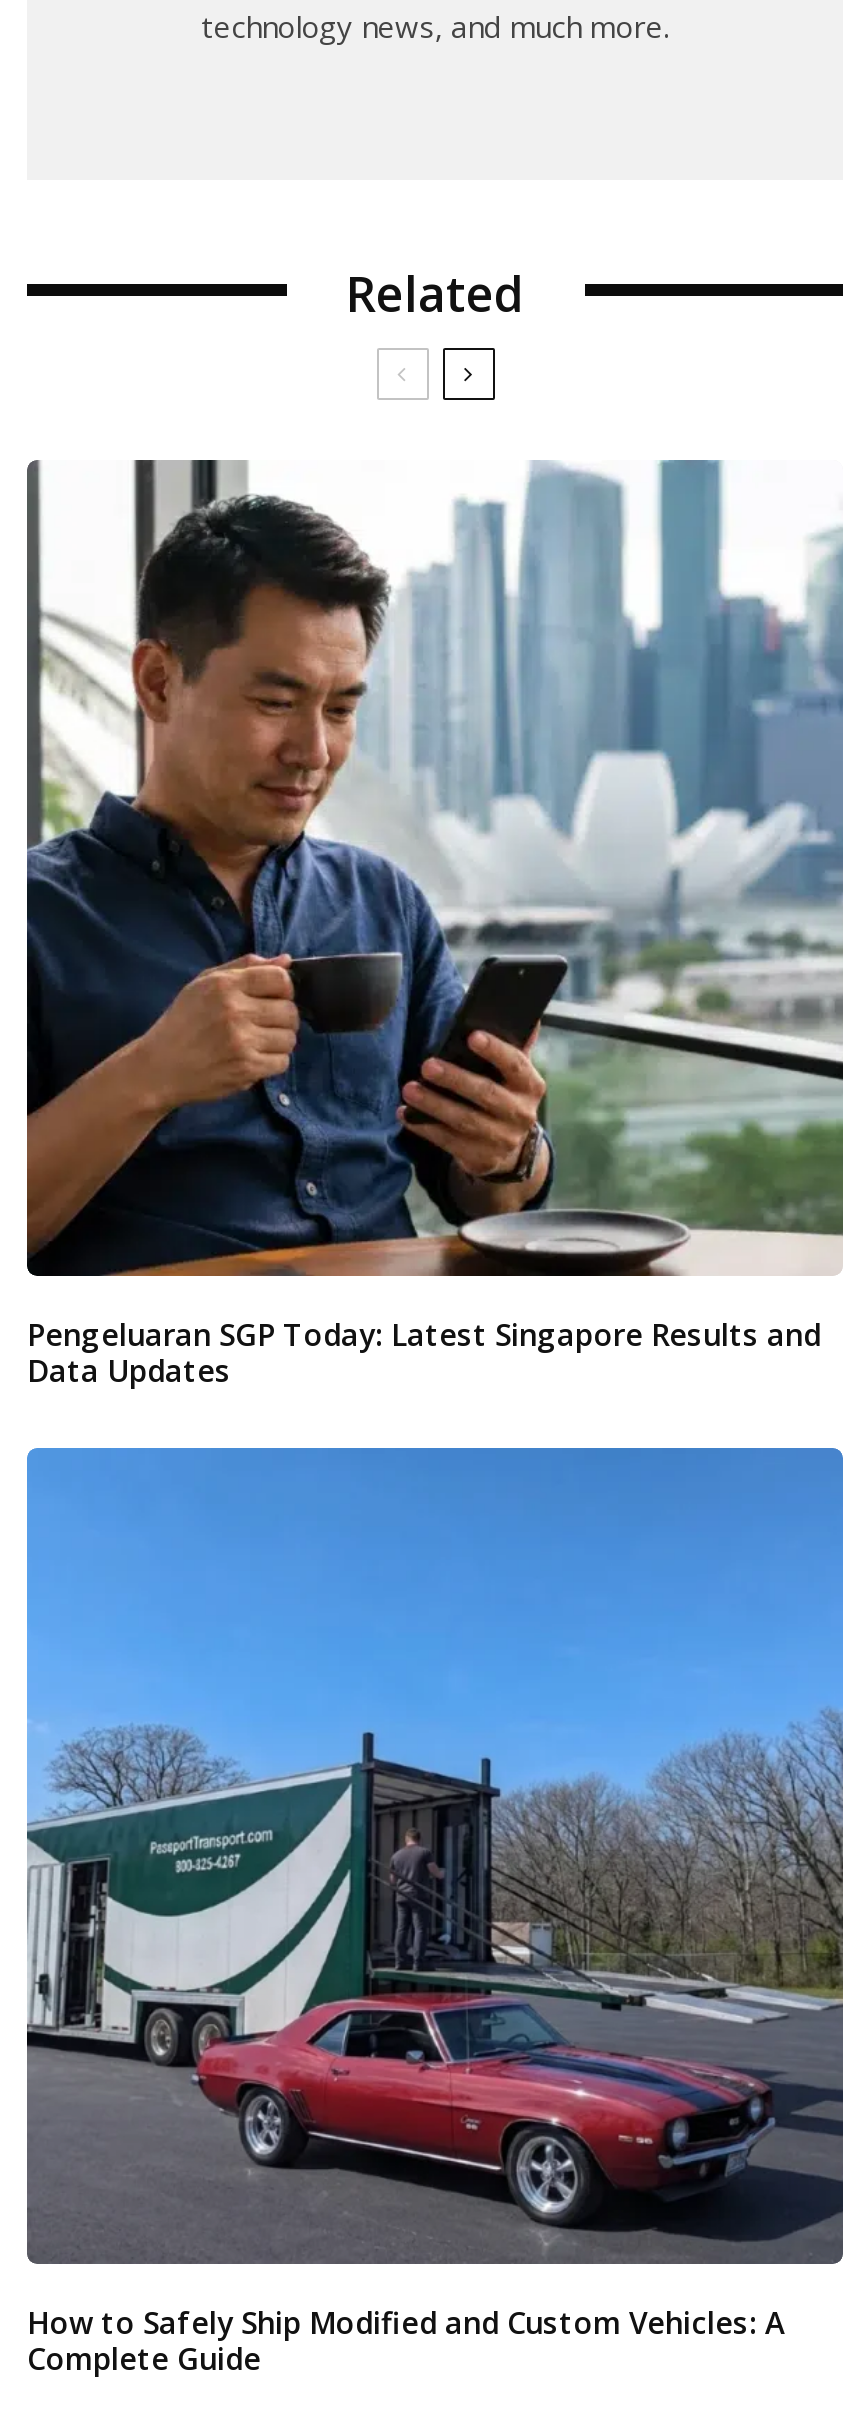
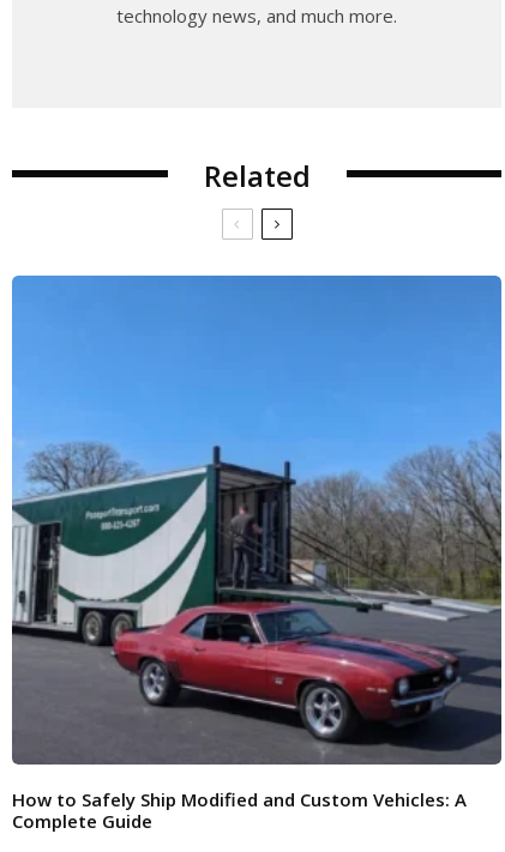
- [image]
- Pengeluaran SGP Today: Latest Singapore Results and
- Data Updates
